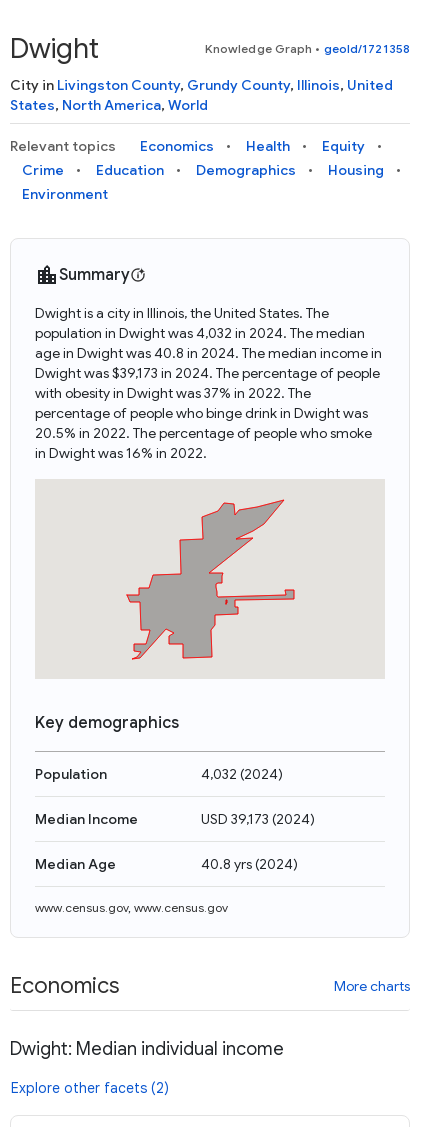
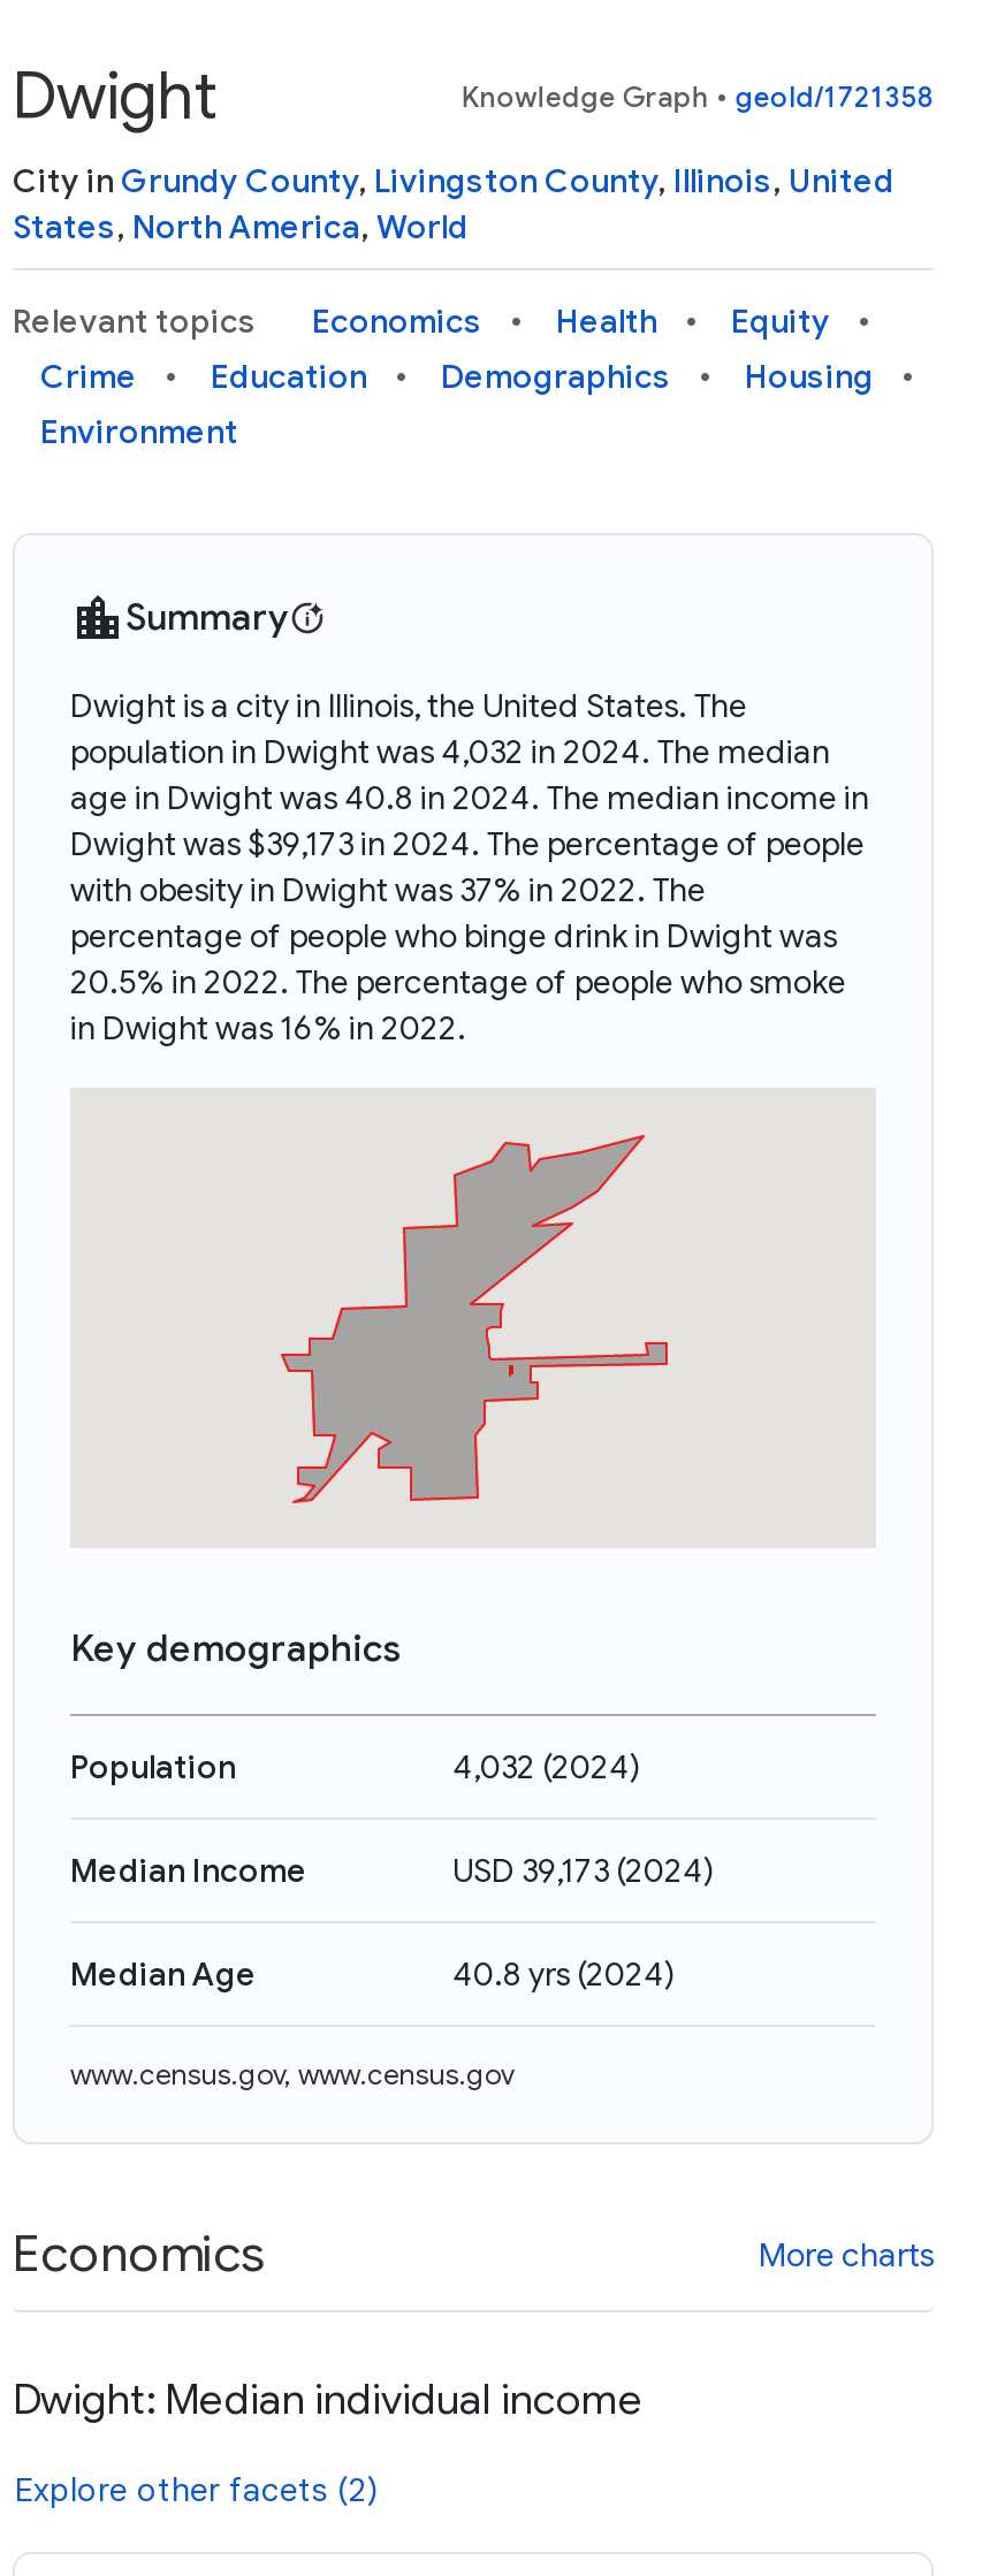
- City in Livingston County, Grundy County, Illinois, United
+ City in Grundy County, Livingston County, Illinois, United
